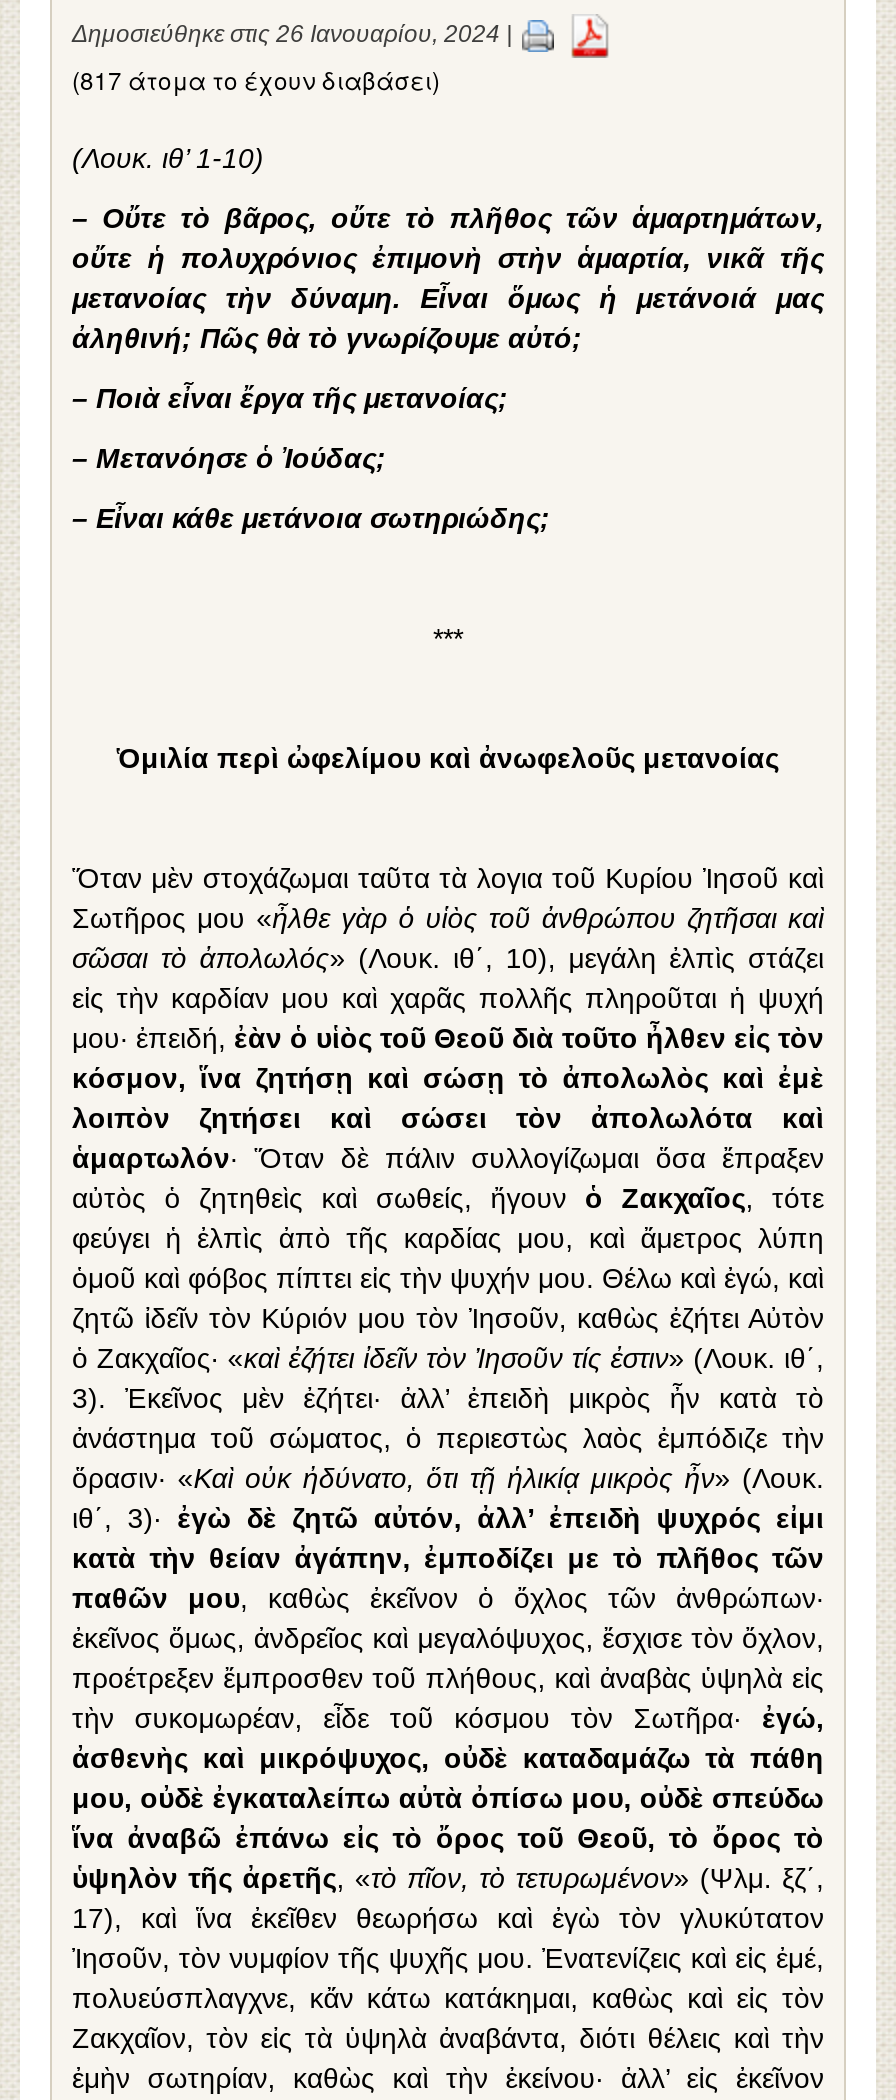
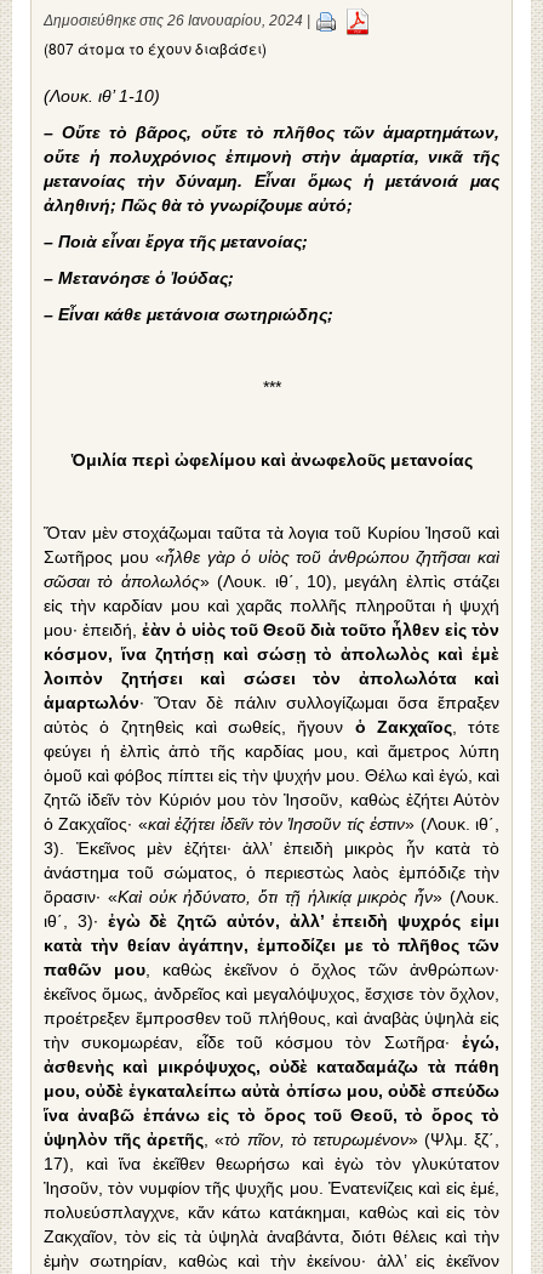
- (817 άτομα το έχουν διαβάσει)
+ (807 άτομα το έχουν διαβάσει)
